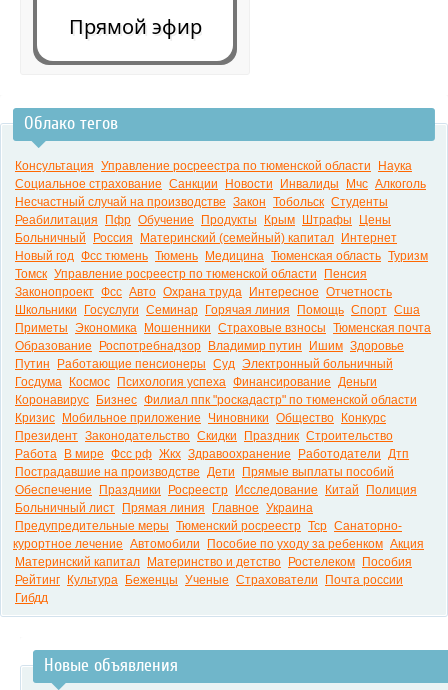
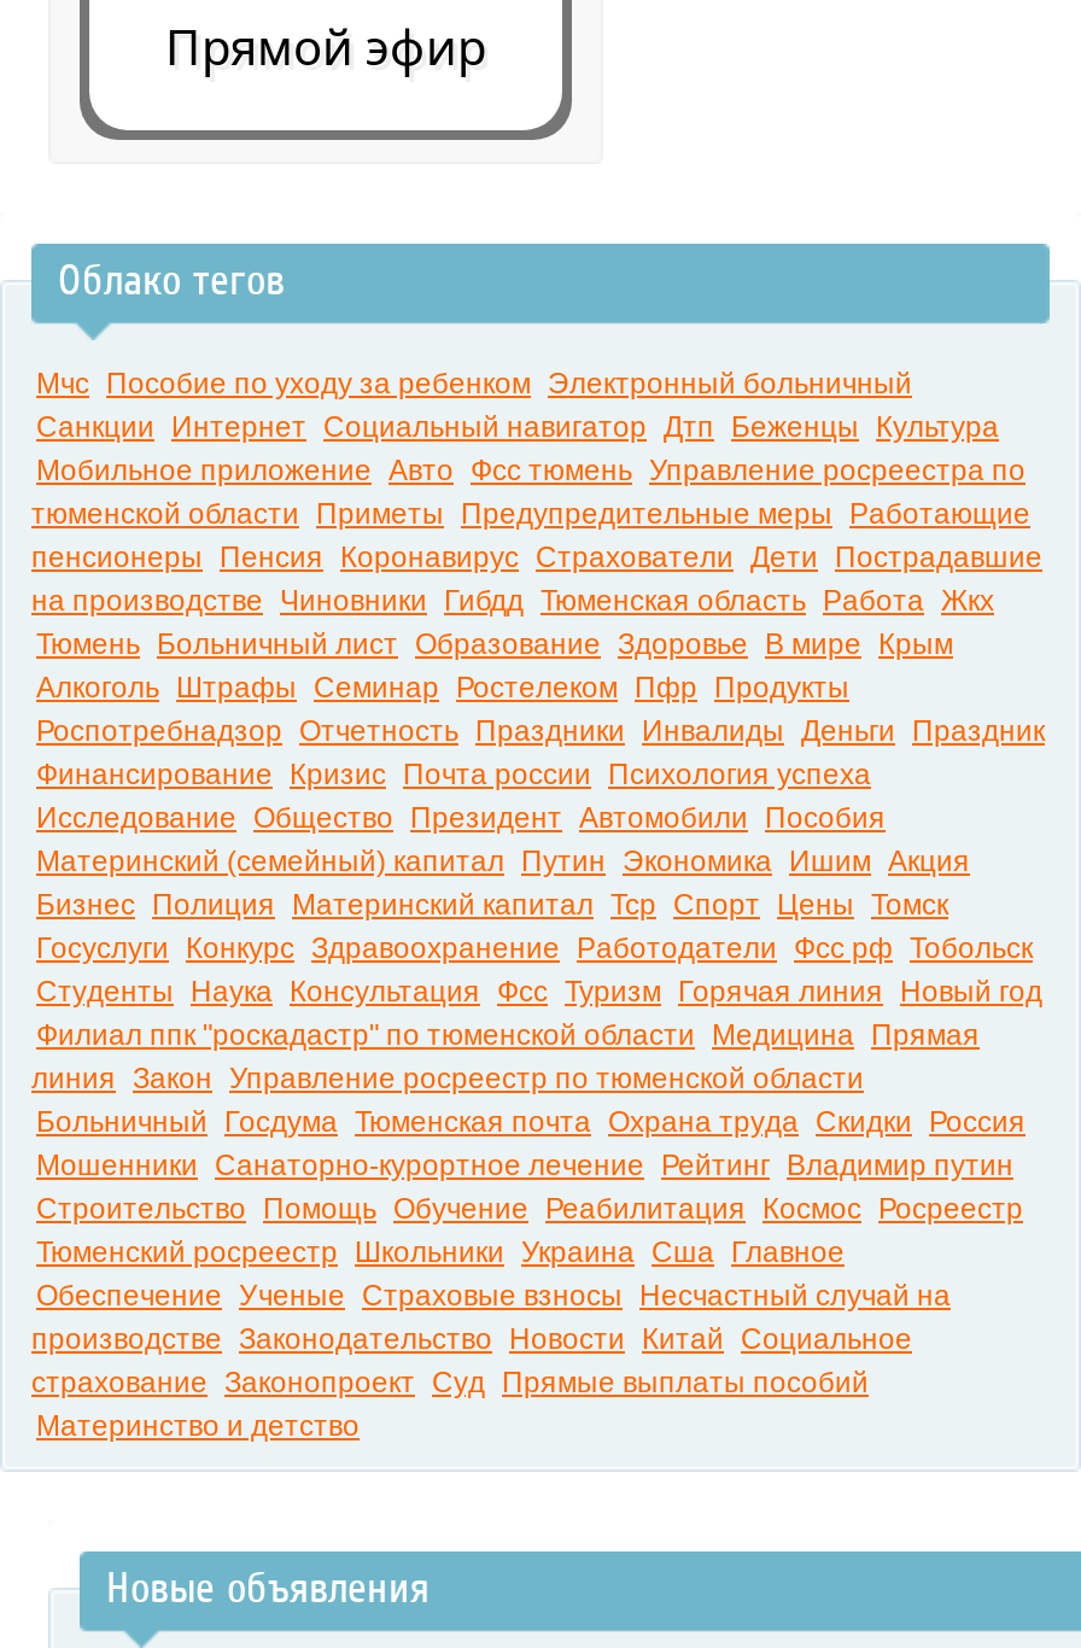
- Консультация Управление росреестра по тюменской области Наука
- Социальное страхование Санкции Новости Инвалиды Мчс Алкоголь
- Несчастный случай на производстве Закон Тобольск Студенты
- Реабилитация Пфр Обучение Продукты Крым Штрафы Цены
- Больничный Россия Материнский (семейный) капитал Интернет
- Новый год Фсс тюмень Тюмень Медицина Тюменская область Туризм
- Томск Управление росреестр по тюменской области Пенсия
- Законопроект Фсс Авто Охрана труда Интересное Отчетность
- Школьники Госуслуги Семинар Горячая линия Помощь Спорт Сша
- Приметы Экономика Мошенники Страховые взносы Тюменская почта
- Образование Роспотребнадзор Владимир путин Ишим Здоровье
- Путин Работающие пенсионеры Суд Электронный больничный
- Госдума Космос Психология успеха Финансирование Деньги
- Коронавирус Бизнес Филиал ппк "роскадастр" по тюменской области
- Кризис Мобильное приложение Чиновники Общество Конкурс
- Президент Законодательство Скидки Праздник Строительство
- Работа В мире Фсс рф Жкх Здравоохранение Работодатели Дтп
- Пострадавшие на производстве Дети Прямые выплаты пособий
- Обеспечение Праздники Росреестр Исследование Китай Полиция
- Больничный лист Прямая линия Главное Украина
- Предупредительные меры Тюменский росреестр Тср Санаторно-
- курортное лечение Автомобили Пособие по уходу за ребенком Акция
- Материнский капитал Материнство и детство Ростелеком Пособия
- Рейтинг Культура Беженцы Ученые Страхователи Почта россии
- Гибдд
+ Мчс Пособие по уходу за ребенком Электронный больничный
+ Санкции Интернет Социальный навигатор Дтп Беженцы Культура
+ Мобильное приложение Авто Фсс тюмень Управление росреестра по
+ тюменской области Приметы Предупредительные меры Работающие
+ пенсионеры Пенсия Коронавирус Страхователи Дети Пострадавшие
+ на производстве Чиновники Гибдд Тюменская область Работа Жкх
+ Тюмень Больничный лист Образование Здоровье В мире Крым
+ Алкоголь Штрафы Семинар Ростелеком Пфр Продукты
+ Роспотребнадзор Отчетность Праздники Инвалиды Деньги Праздник
+ Финансирование Кризис Почта россии Психология успеха
+ Исследование Общество Президент Автомобили Пособия
+ Материнский (семейный) капитал Путин Экономика Ишим Акция
+ Бизнес Полиция Материнский капитал Тср Спорт Цены Томск
+ Госуслуги Конкурс Здравоохранение Работодатели Фсс рф Тобольск
+ Студенты Наука Консультация Фсс Туризм Горячая линия Новый год
+ Филиал ппк "роскадастр" по тюменской области Медицина Прямая
+ линия Закон Управление росреестр по тюменской области
+ Больничный Госдума Тюменская почта Охрана труда Скидки Россия
+ Мошенники Санаторно-курортное лечение Рейтинг Владимир путин
+ Строительство Помощь Обучение Реабилитация Космос Росреестр
+ Тюменский росреестр Школьники Украина Сша Главное
+ Обеспечение Ученые Страховые взносы Несчастный случай на
+ производстве Законодательство Новости Китай Социальное
+ страхование Законопроект Суд Прямые выплаты пособий
+ Материнство и детство
